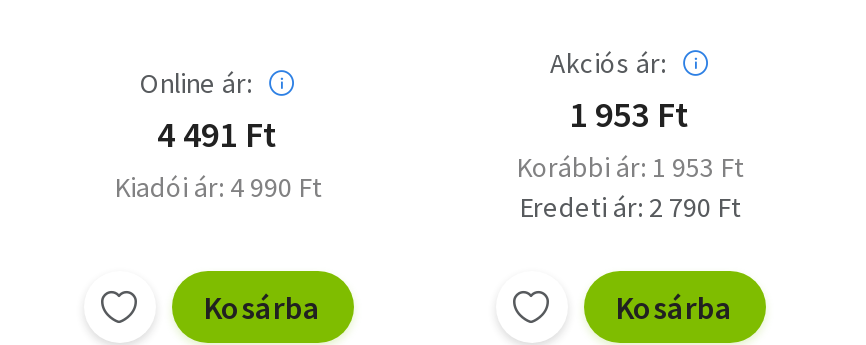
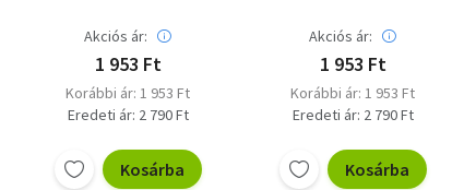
- Online ár:
- 4 491 Ft
- Kiadói ár: 4 990 Ft
+ Akciós ár:
+ 1 953 Ft
+ Korábbi ár: 1 953 Ft
+ Eredeti ár: 2 790 Ft
